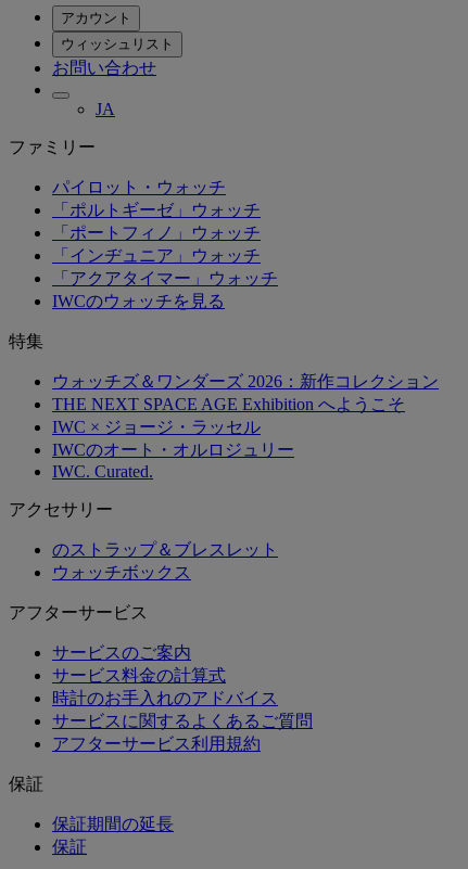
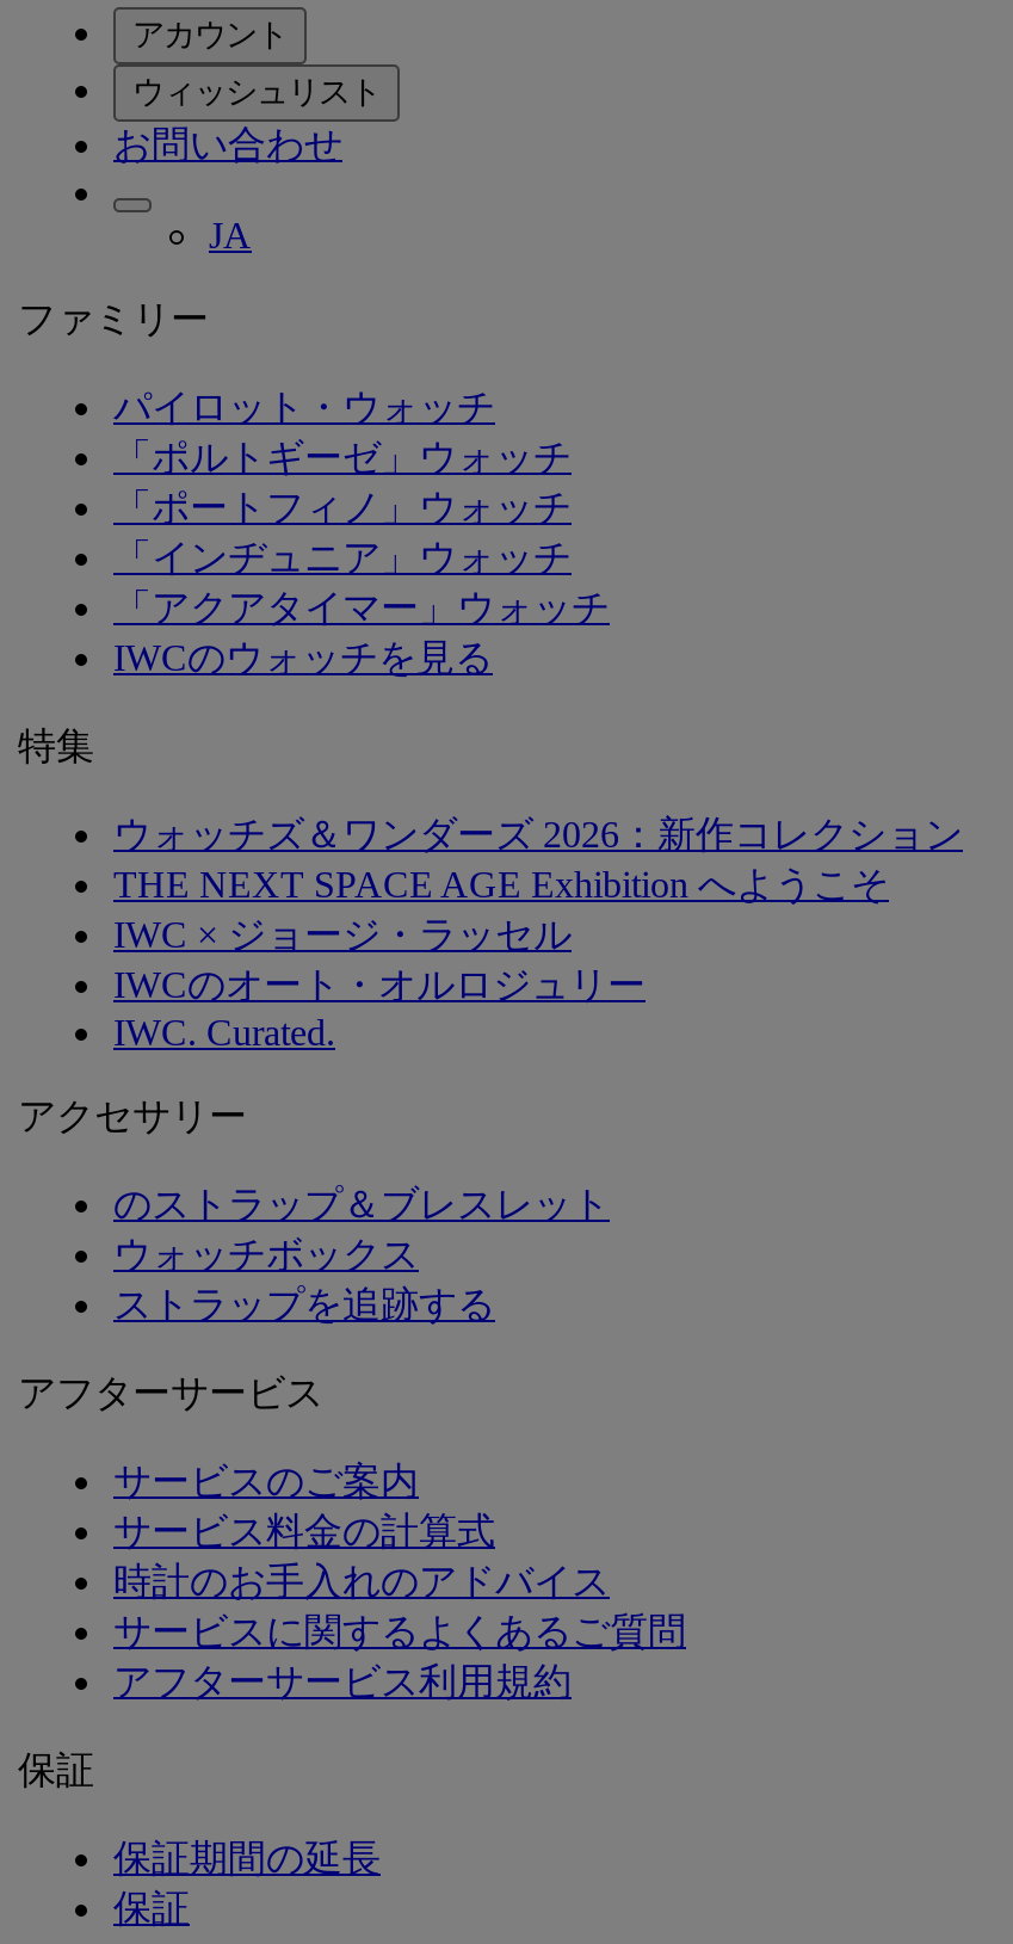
+ ストラップを追跡する
